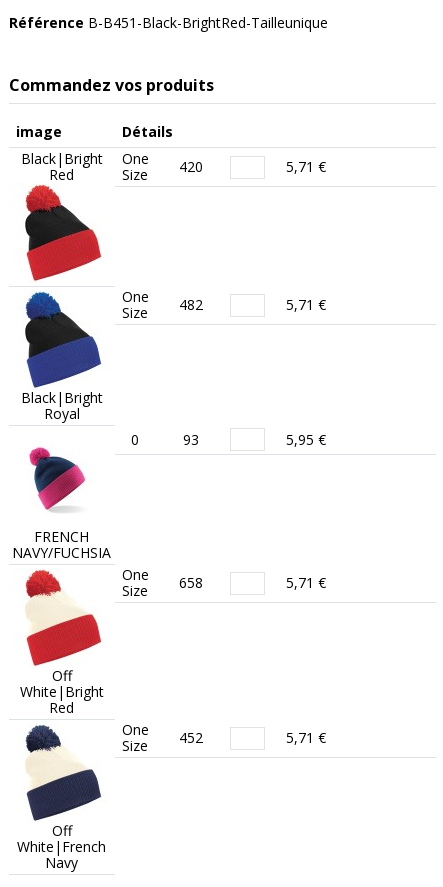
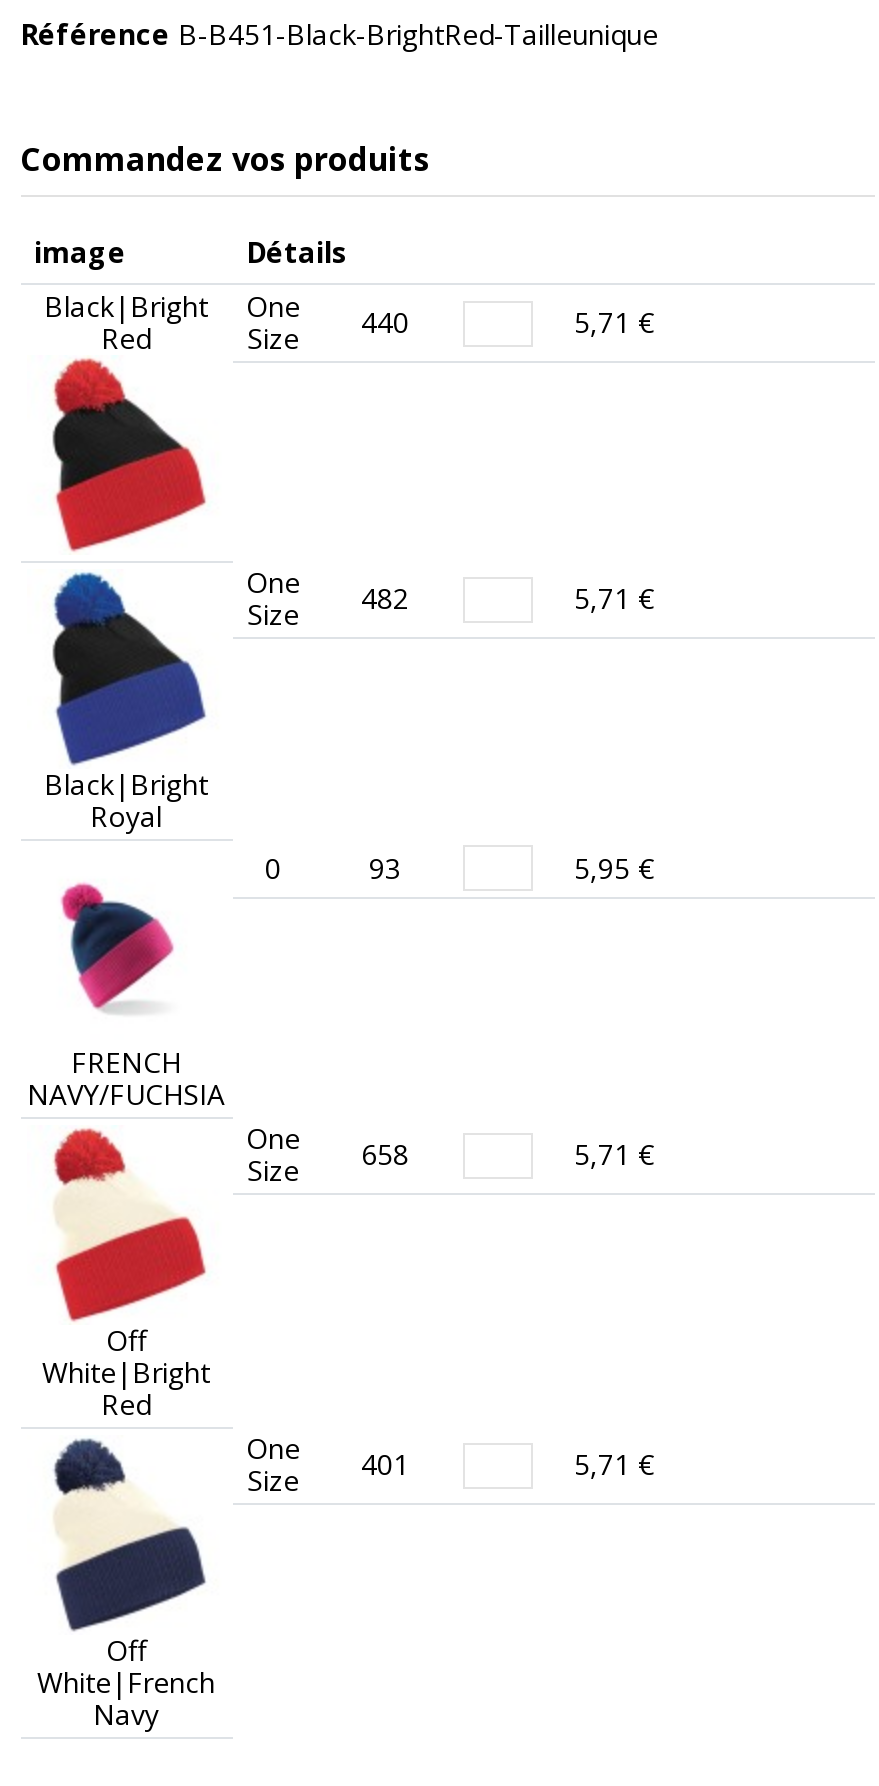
- 420
+ 440

- One Size 452
+ One Size 401
